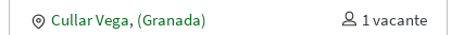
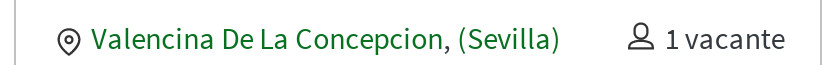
- Cullar Vega, (Granada)
+ Valencina De La Concepcion, (Sevilla)
